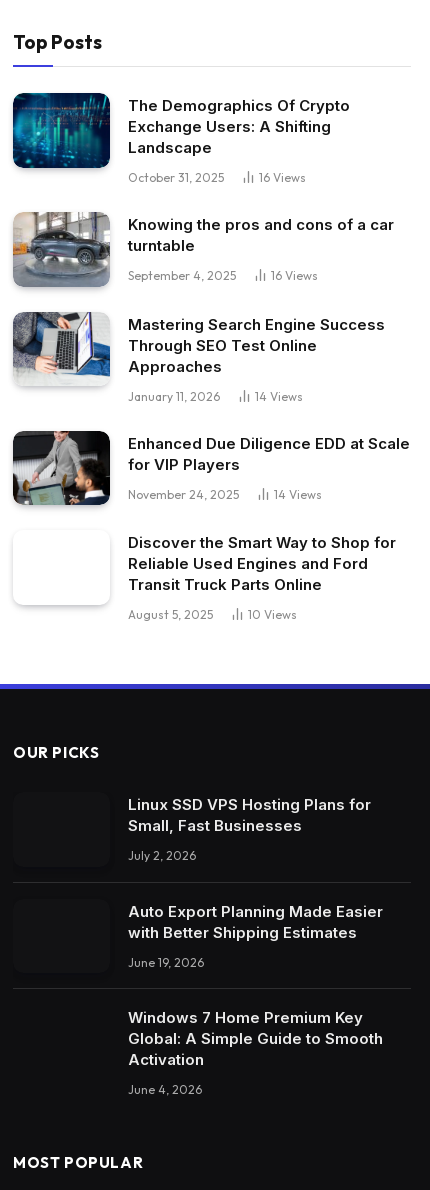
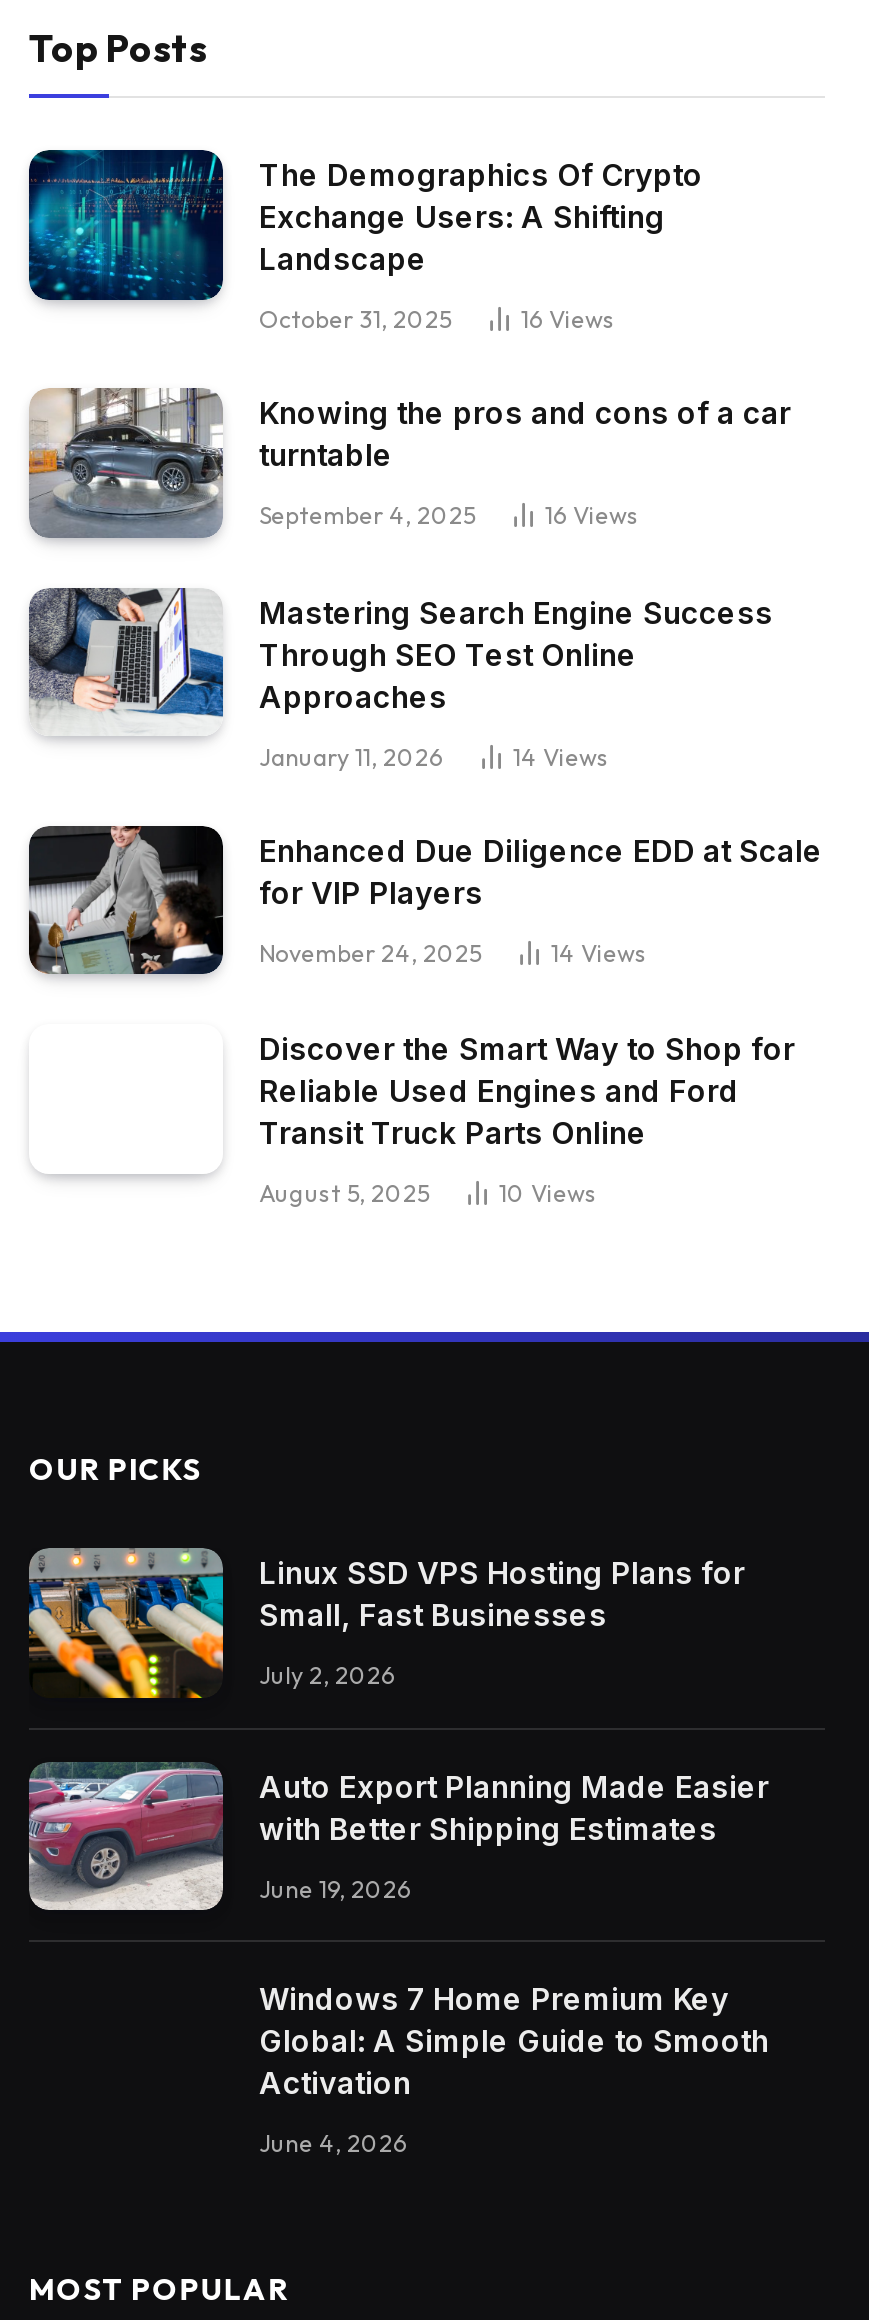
+ [image]

+ [image]
